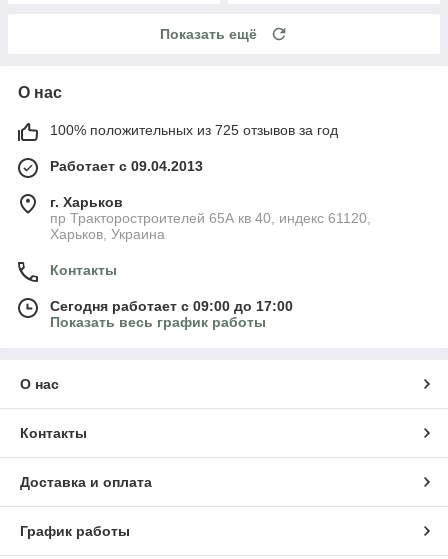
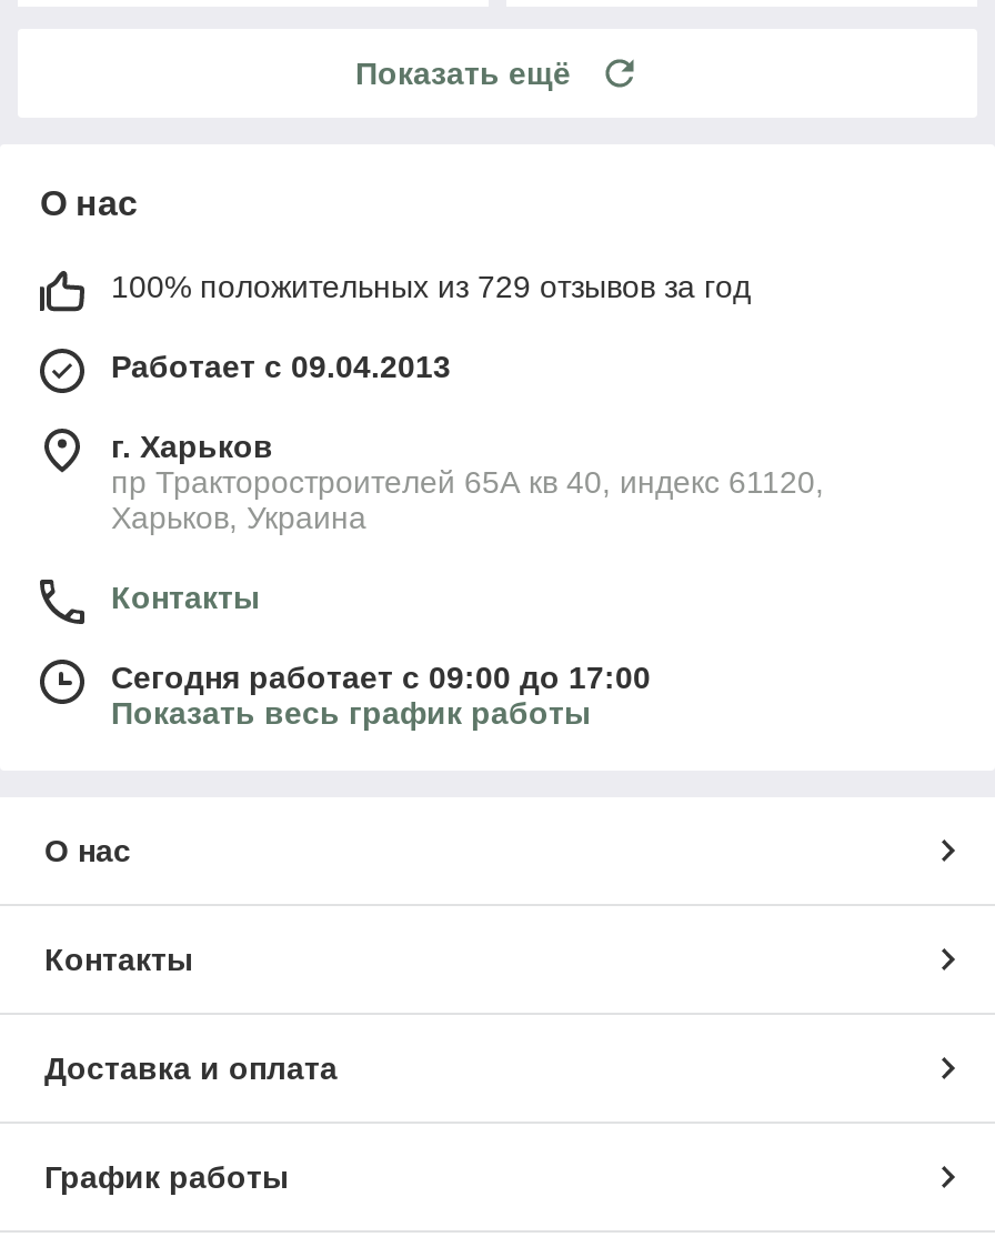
- 100% положительных из 725 отзывов за год
+ 100% положительных из 729 отзывов за год
